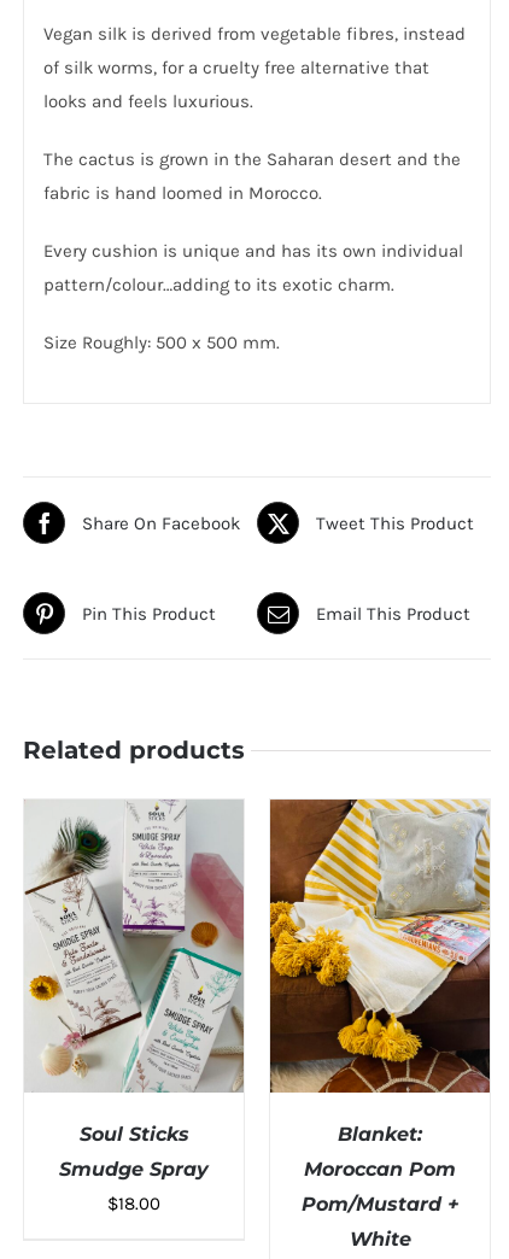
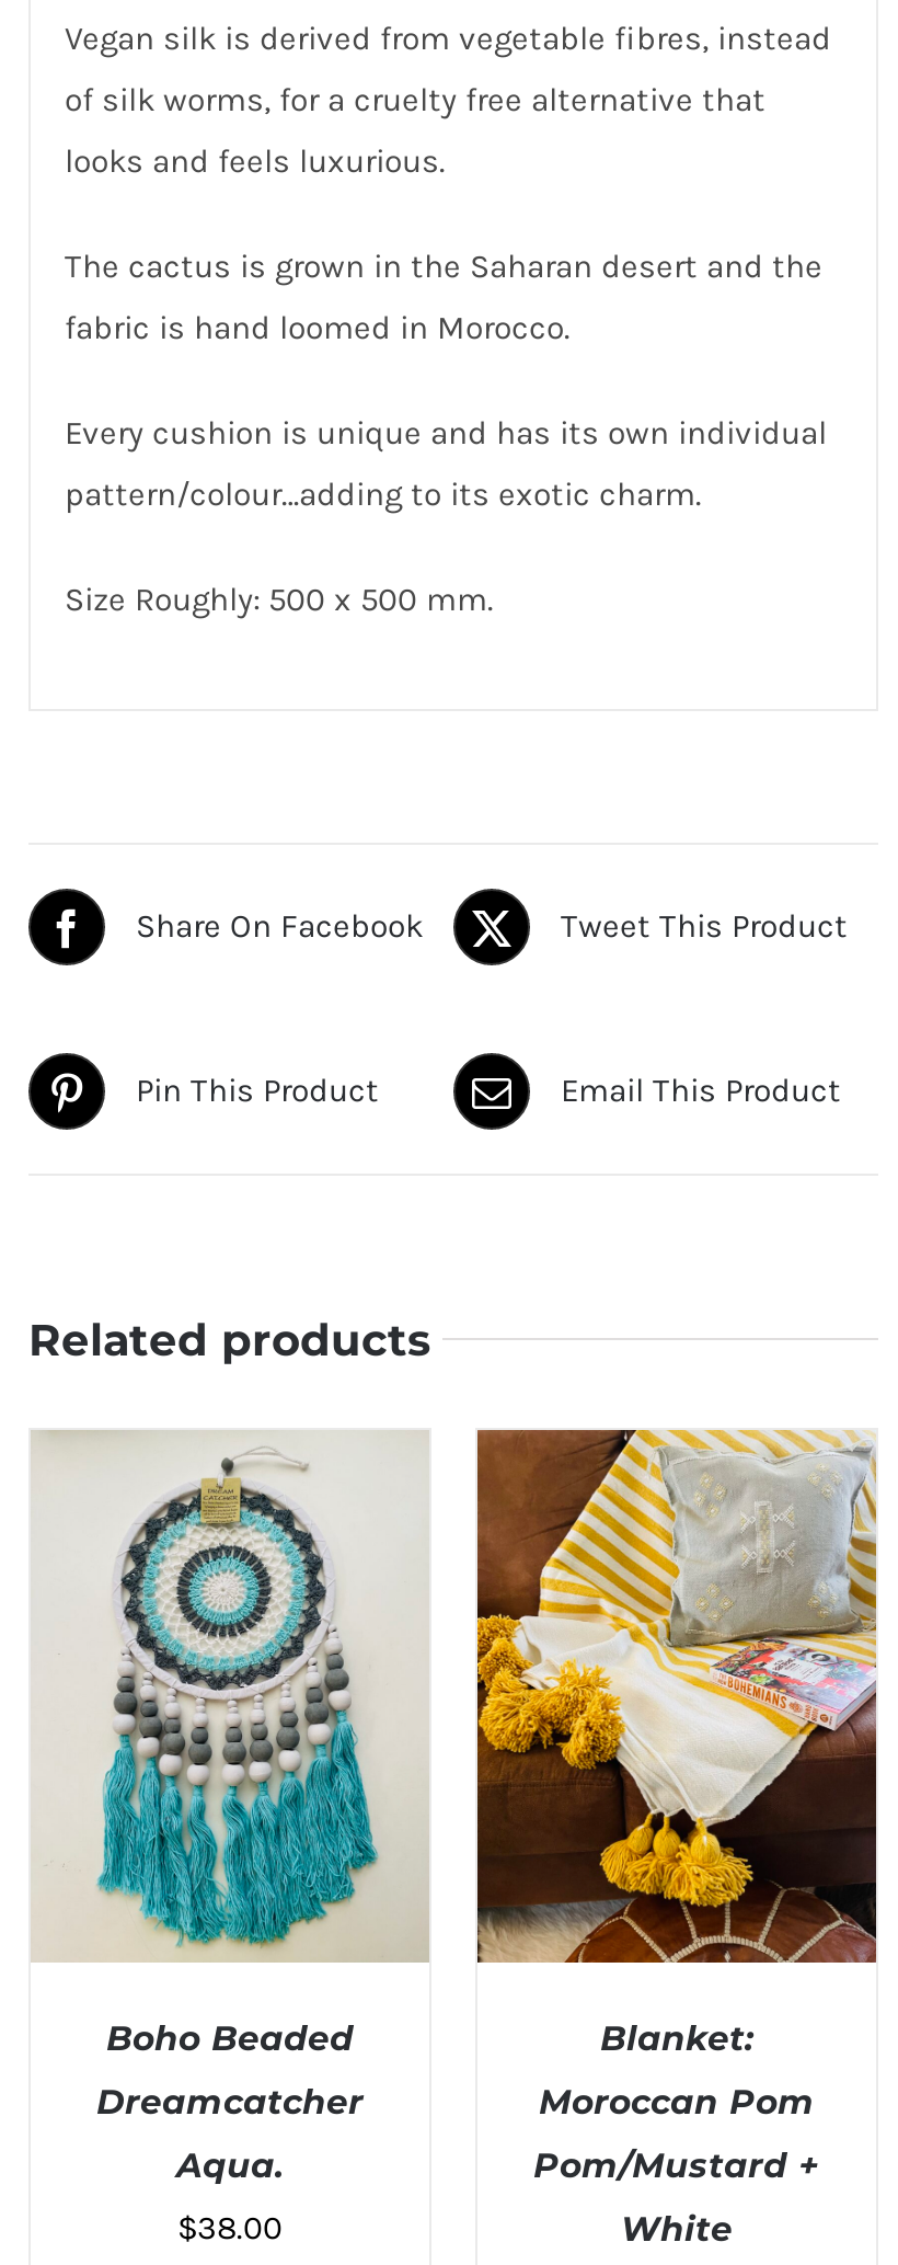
- [image]
- Soul Sticks
- Smudge Spray
- $18.00
+ [image]
+ Boho Beaded
+ Dreamcatcher
+ Aqua.
+ $38.00
